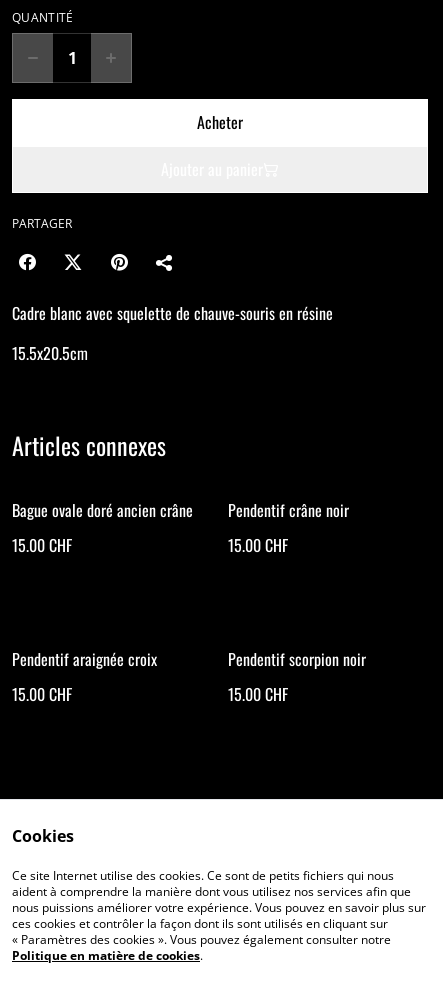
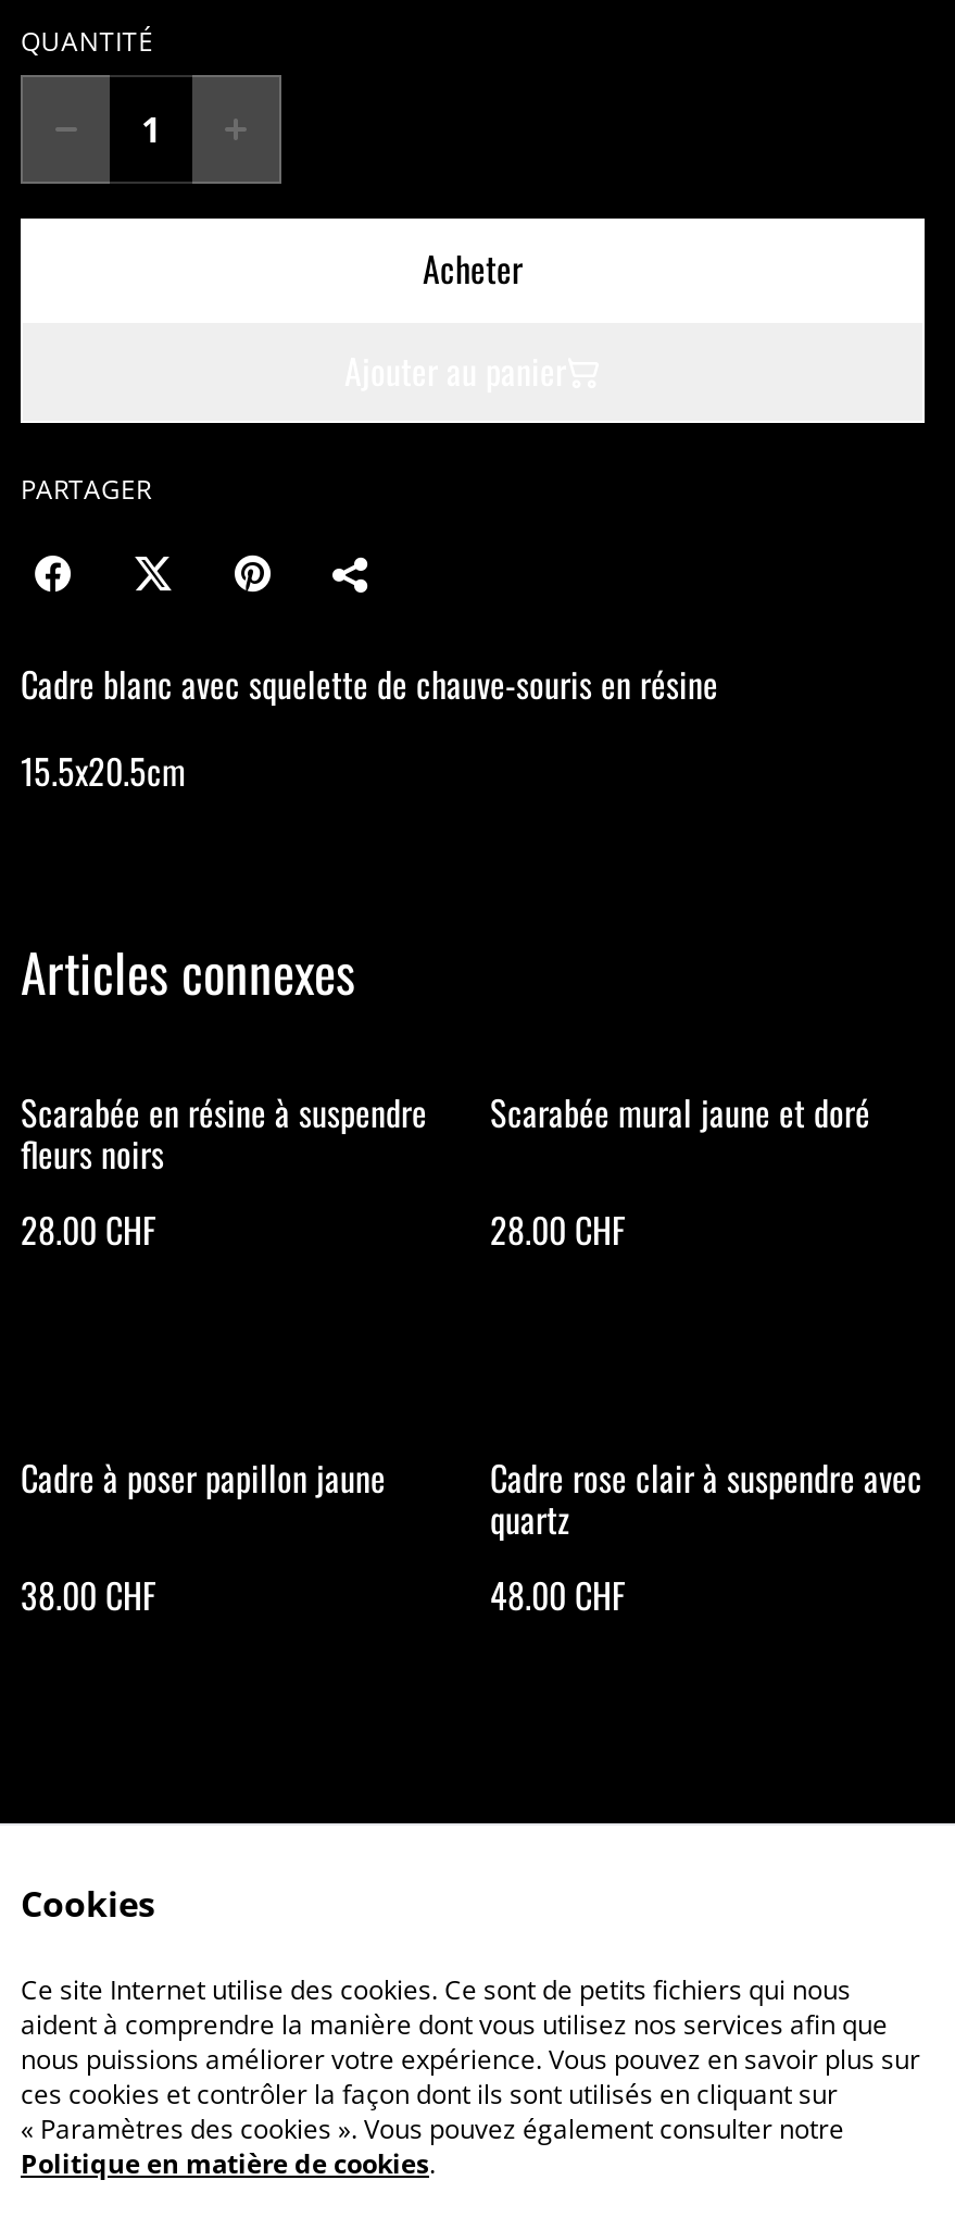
- Bague ovale doré ancien crâne
+ Scarabée en résine à suspendre
+ fleurs noirs

- Pendentif crâne noir
+ Scarabée mural jaune et doré

- 15.00 CHF
+ 28.00 CHF

- 15.00 CHF
+ 28.00 CHF

- Pendentif araignée croix
+ Cadre à poser papillon jaune

- Pendentif scorpion noir
+ Cadre rose clair à suspendre avec
+ quartz

- 15.00 CHF
+ 38.00 CHF

- 15.00 CHF
+ 48.00 CHF
